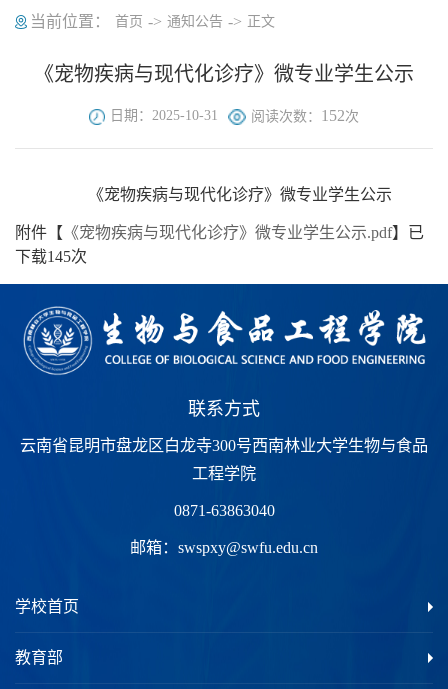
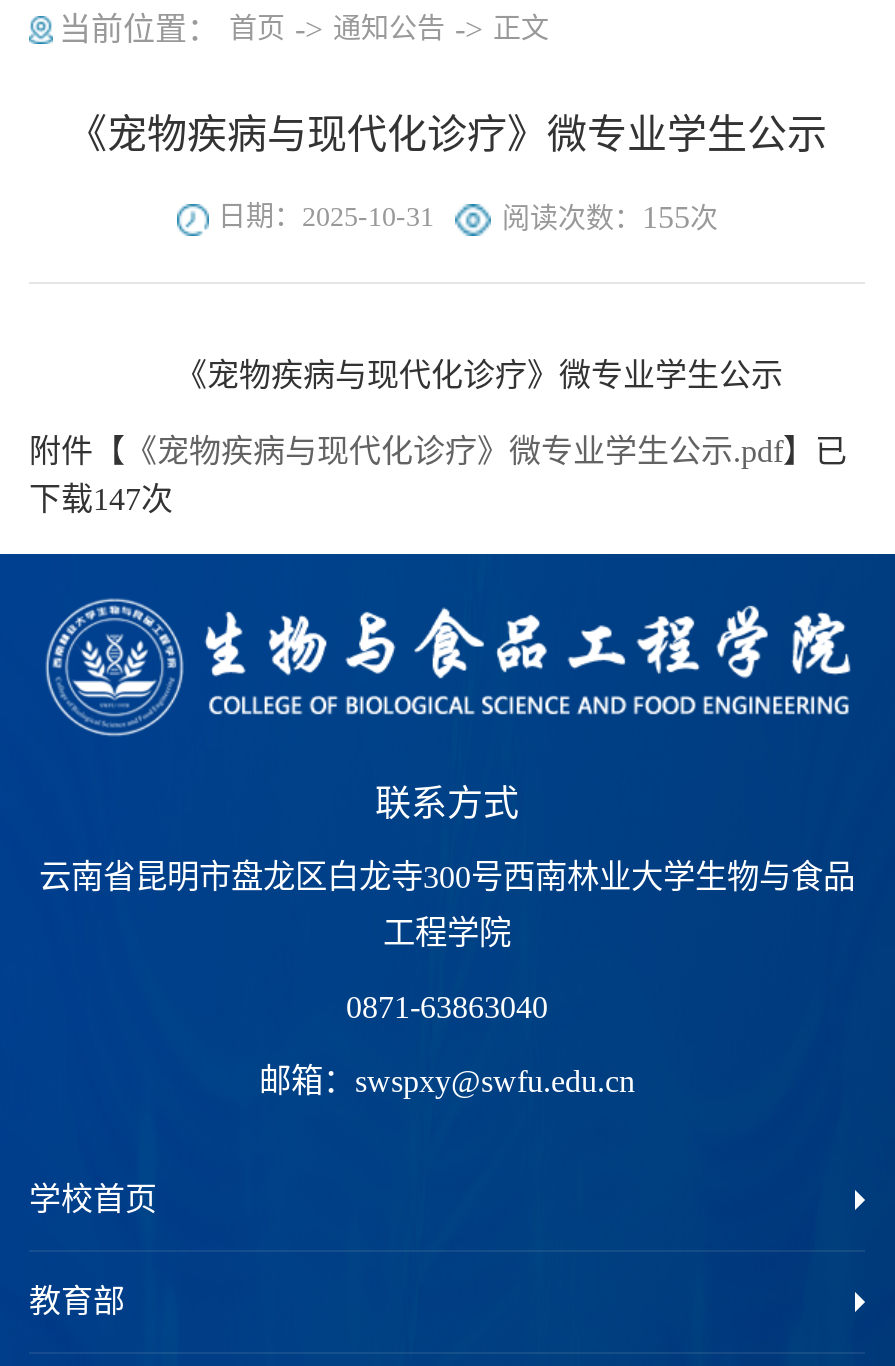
- 阅读次数：152次
+ 阅读次数：155次

- 下载145次
+ 下载147次
